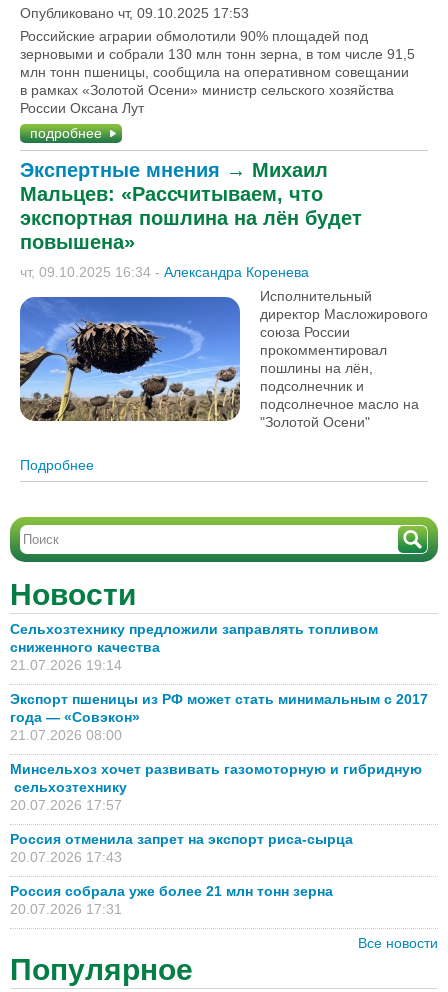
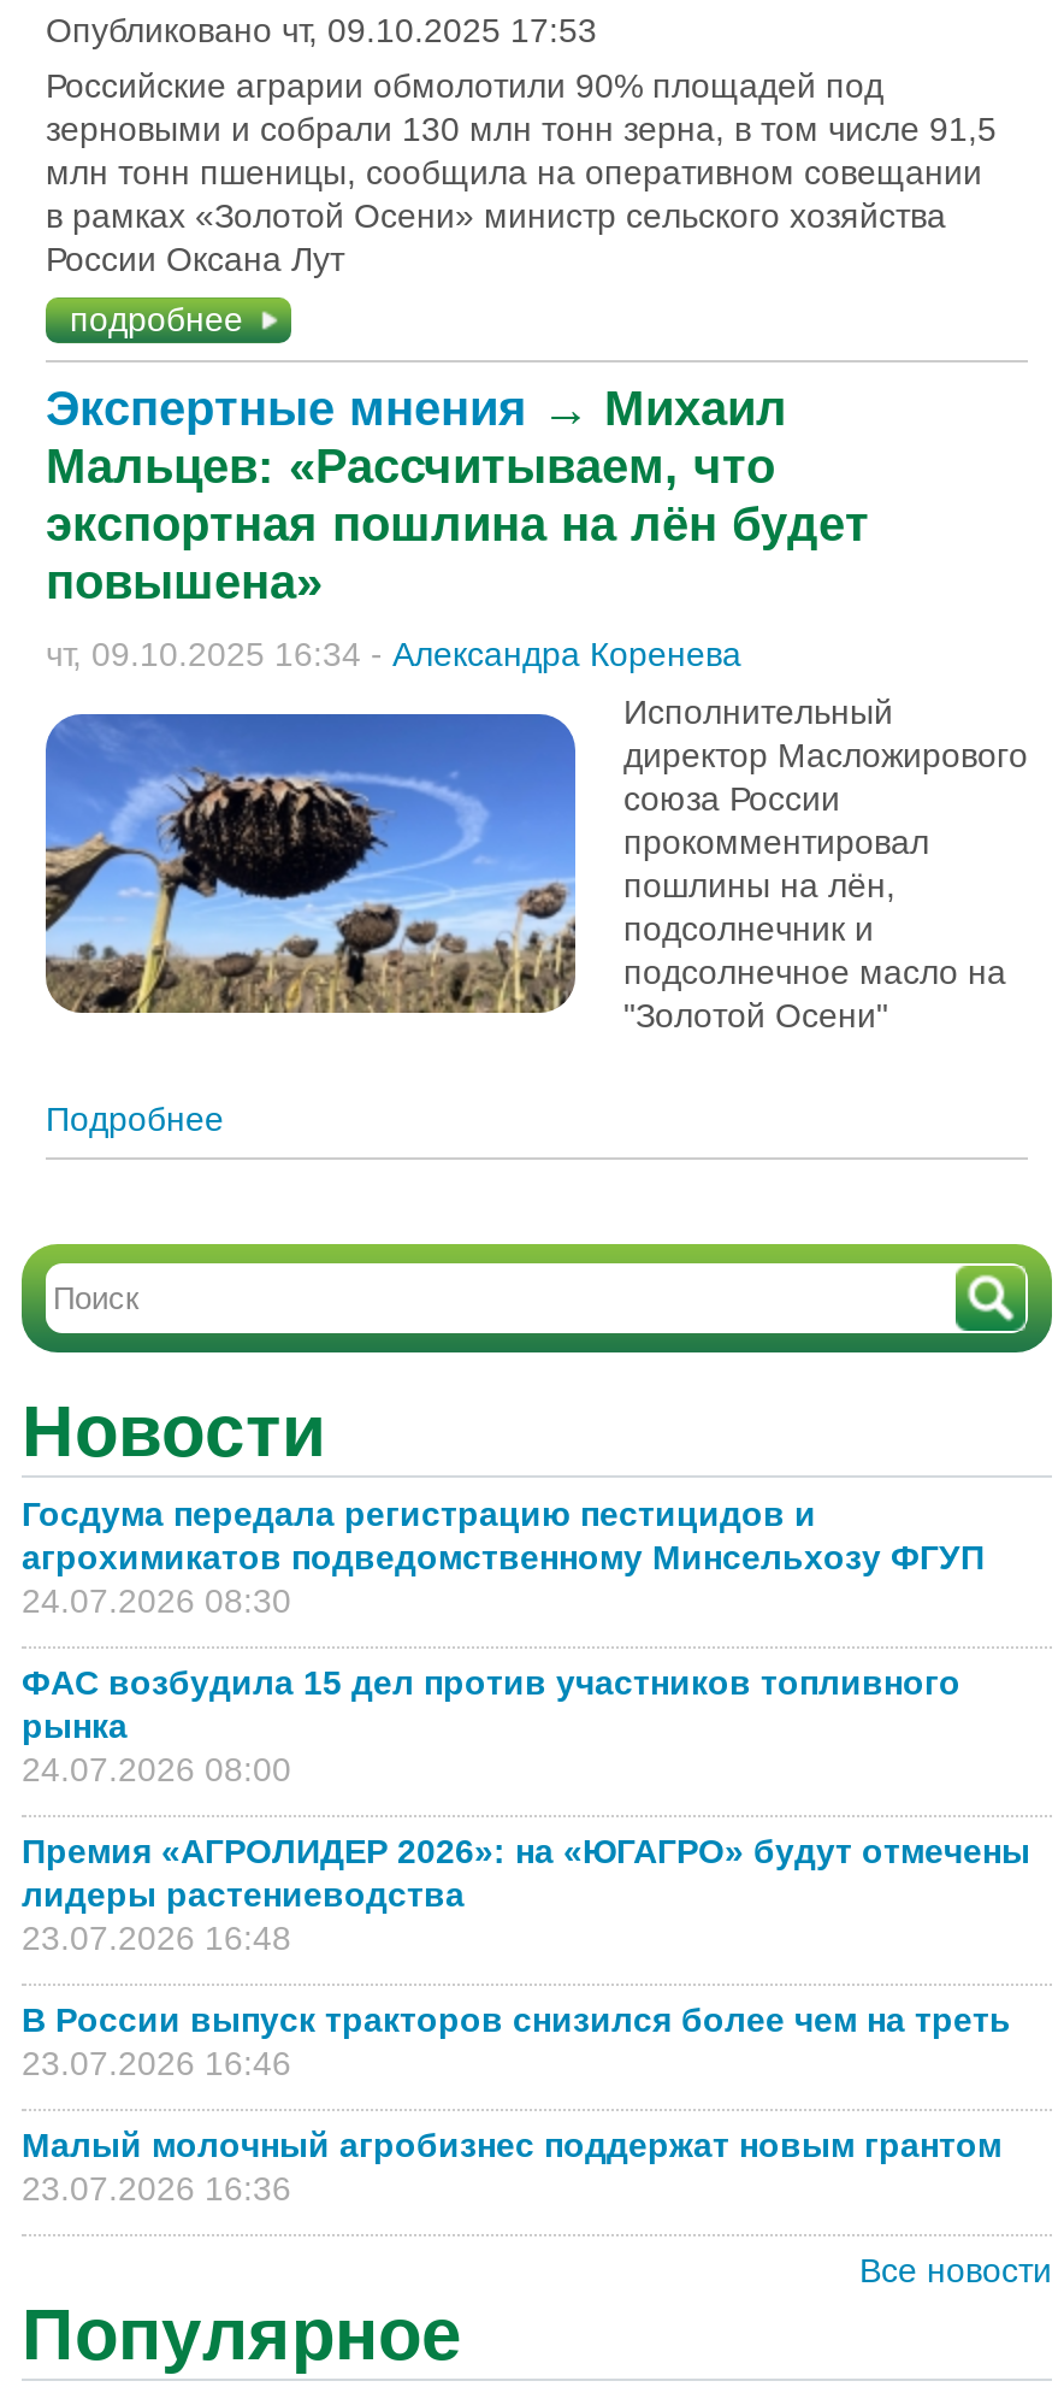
- Сельхозтехнику предложили заправлять топливом
- сниженного качества
- 21.07.2026 19:14
+ Госдума передала регистрацию пестицидов и
+ агрохимикатов подведомственному Минсельхозу ФГУП
+ 24.07.2026 08:30

- Экспорт пшеницы из РФ может стать минимальным с 2017
- года — «Совэкон»
- 21.07.2026 08:00
+ ФАС возбудила 15 дел против участников топливного
+ рынка
+ 24.07.2026 08:00

- Минсельхоз хочет развивать газомоторную и гибридную
- сельхозтехнику
- 20.07.2026 17:57
+ Премия «АГРОЛИДЕР 2026»: на «ЮГАГРО» будут отмечены
+ лидеры растениеводства
+ 23.07.2026 16:48

- Россия отменила запрет на экспорт риса-сырца
- 20.07.2026 17:43
+ В России выпуск тракторов снизился более чем на треть
+ 23.07.2026 16:46

- Россия собрала уже более 21 млн тонн зерна
- 20.07.2026 17:31
+ Малый молочный агробизнес поддержат новым грантом
+ 23.07.2026 16:36
